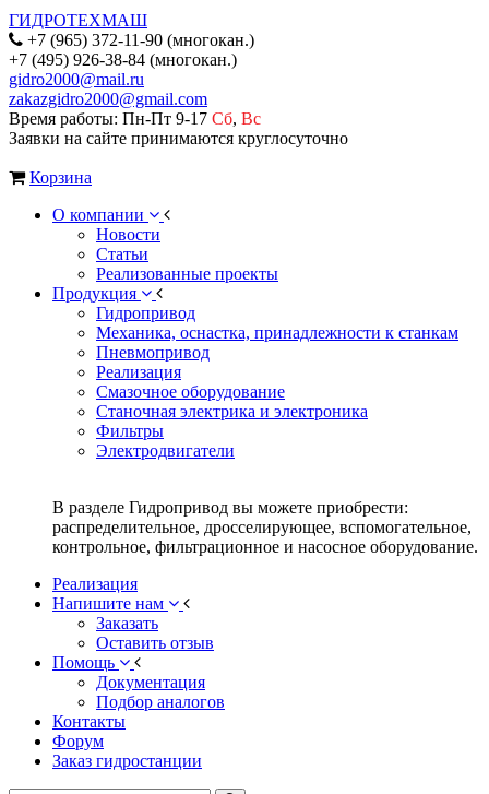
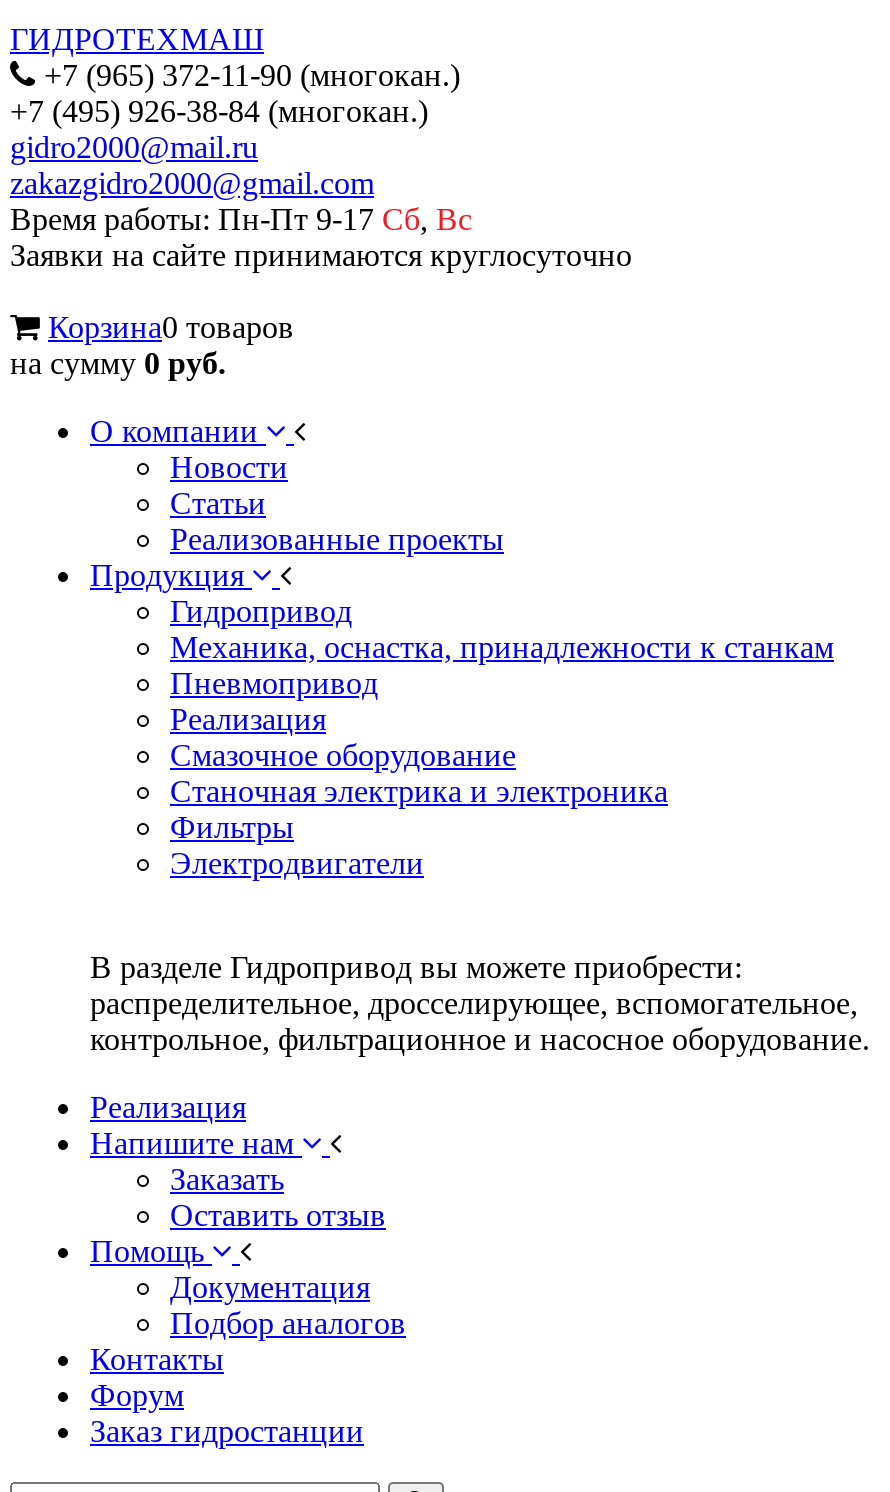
- Корзина
+ Корзина0 товаров
+ на сумму 0 руб.
